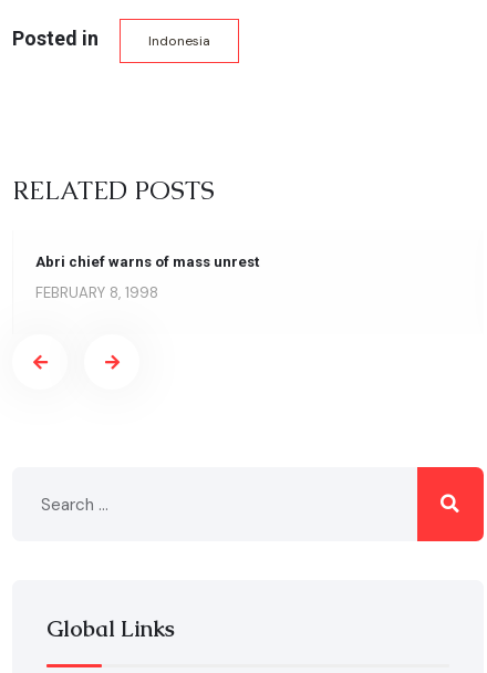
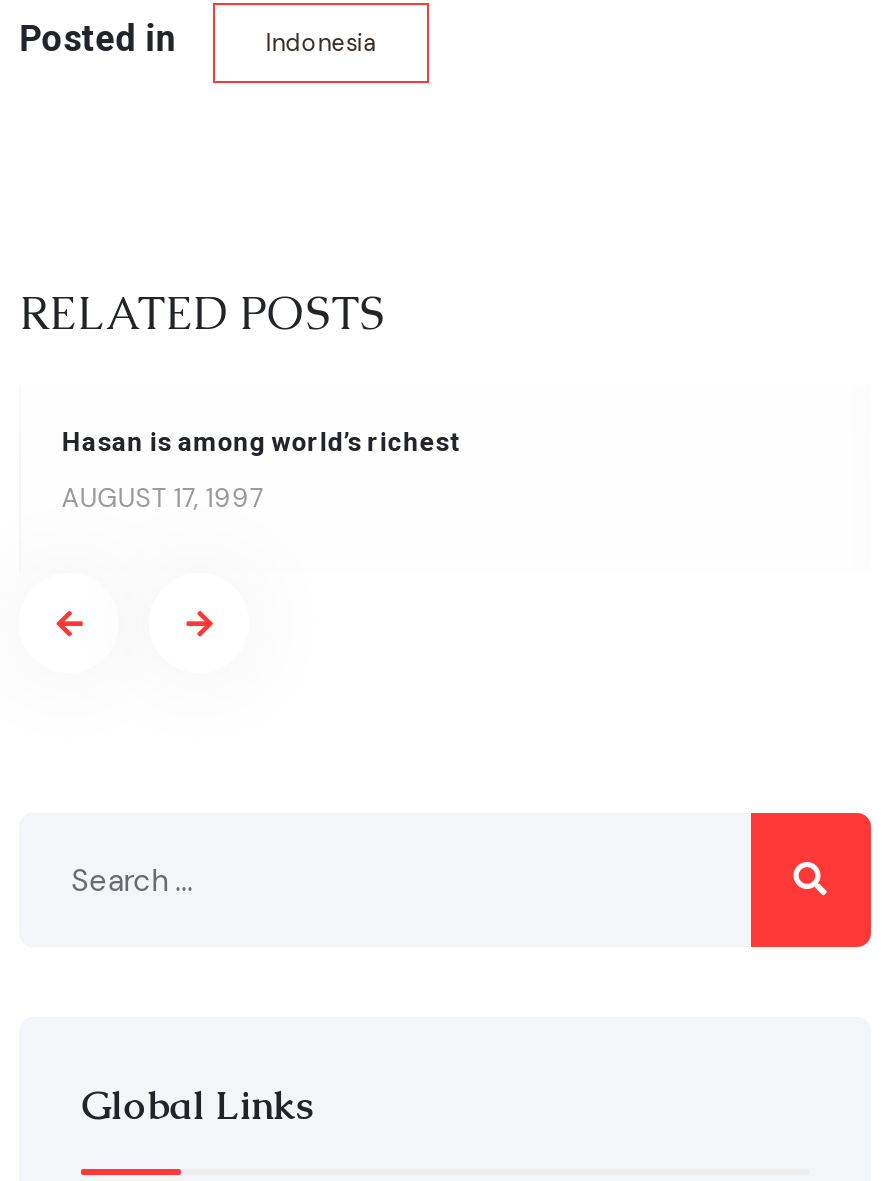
- Abri chief warns of mass unrest
+ Hasan is among world’s richest

- FEBRUARY 8, 1998
+ AUGUST 17, 1997
